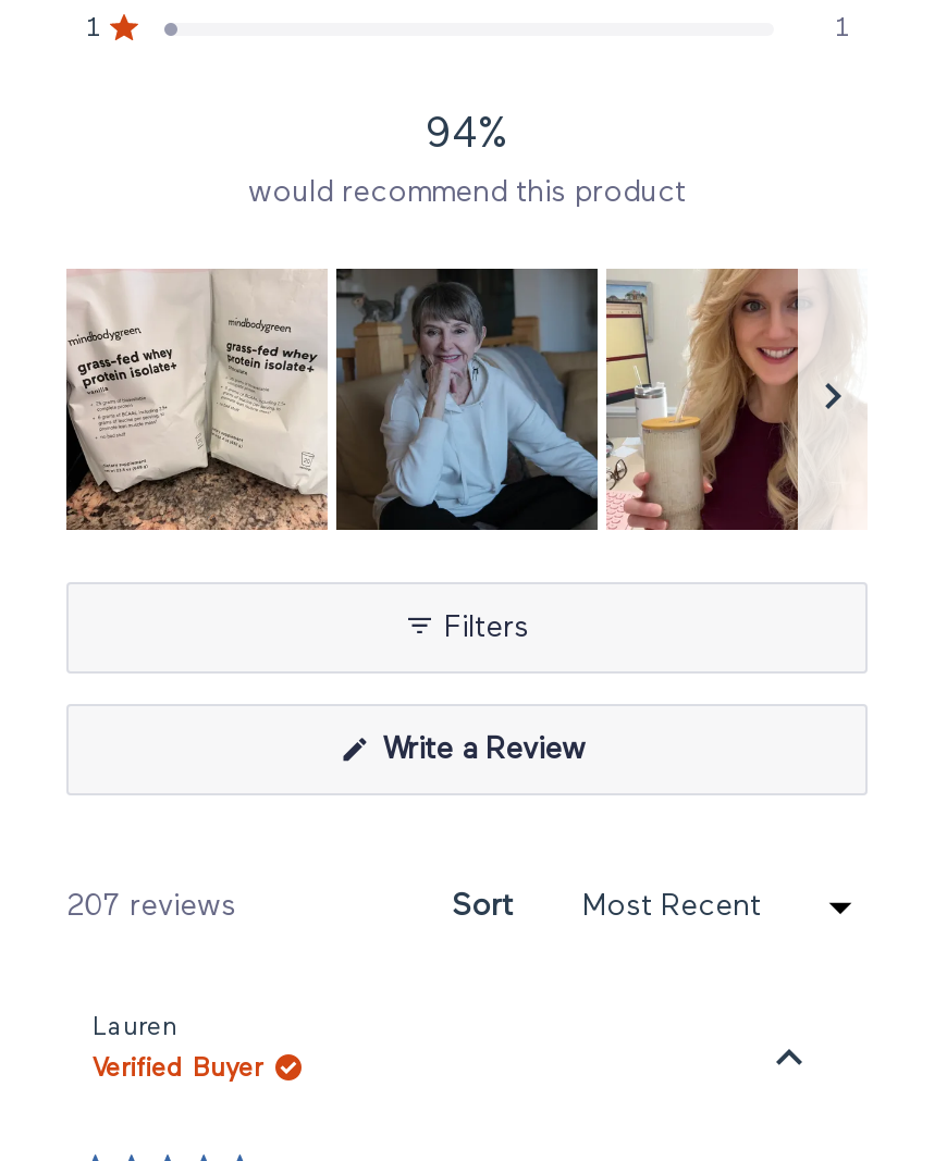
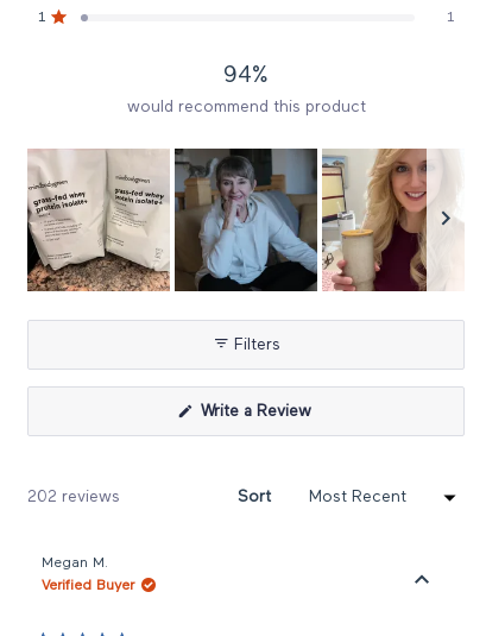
- 207 reviews
+ 202 reviews

- Lauren
+ Megan M.
